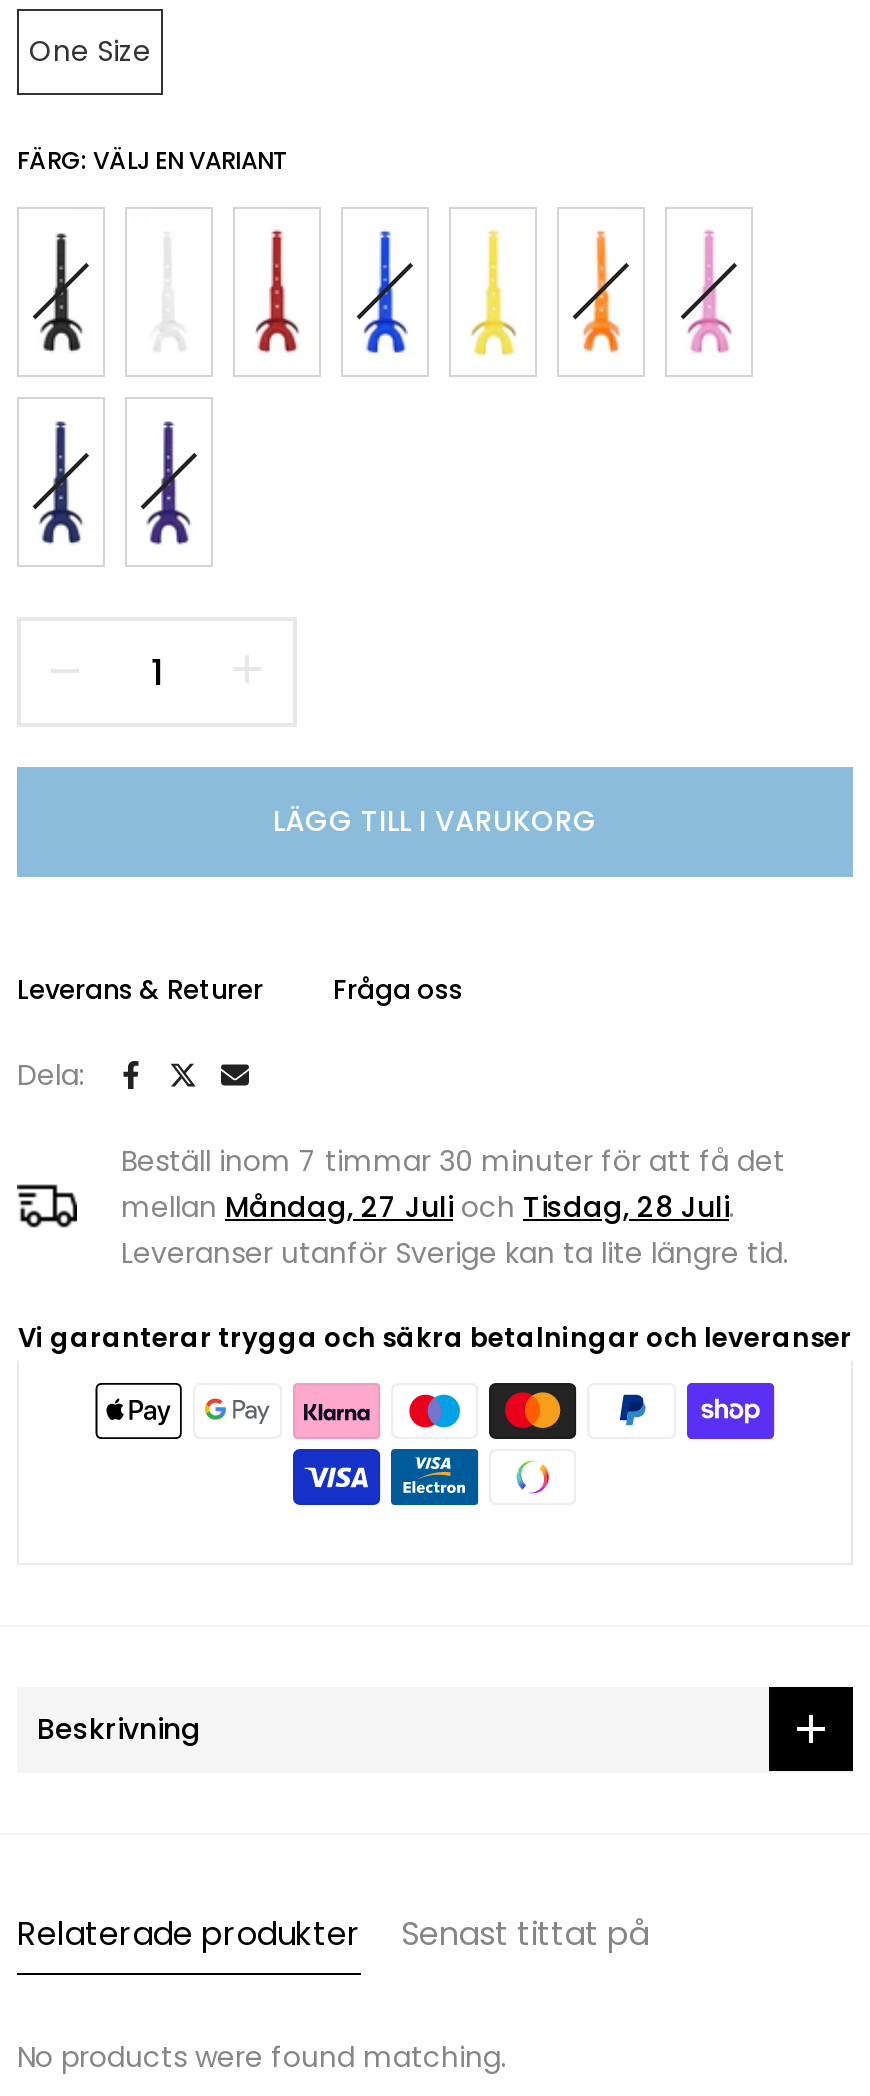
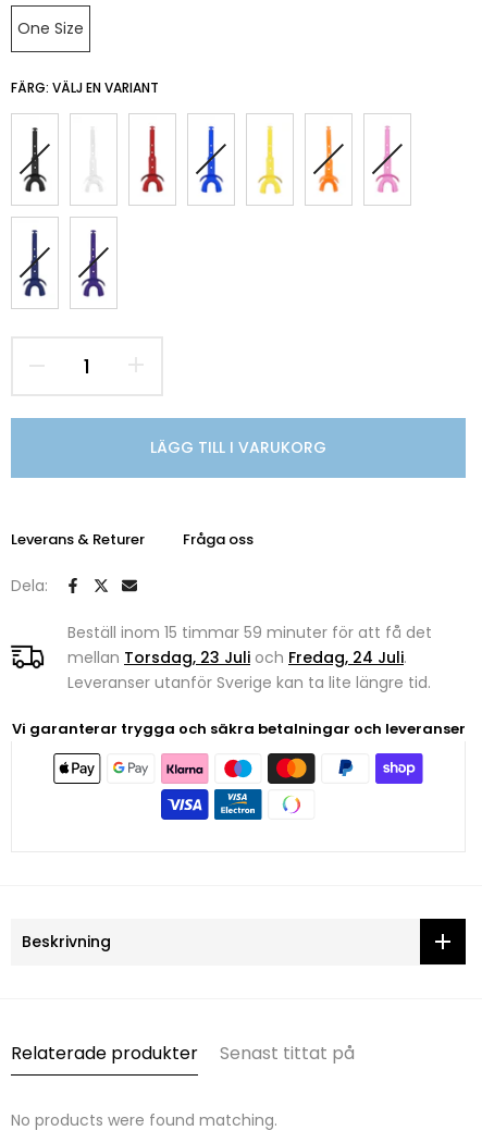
- Beställ inom 7 timmar 30 minuter för att få det
+ Beställ inom 15 timmar 59 minuter för att få det

- mellan Måndag, 27 Juli och Tisdag, 28 Juli.
+ mellan Torsdag, 23 Juli och Fredag, 24 Juli.
